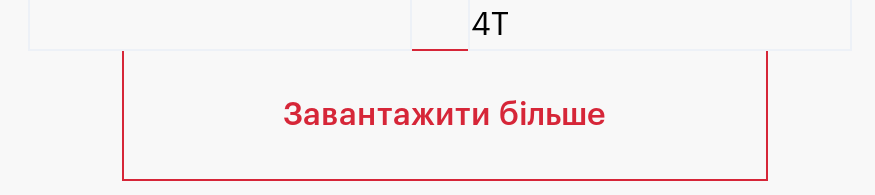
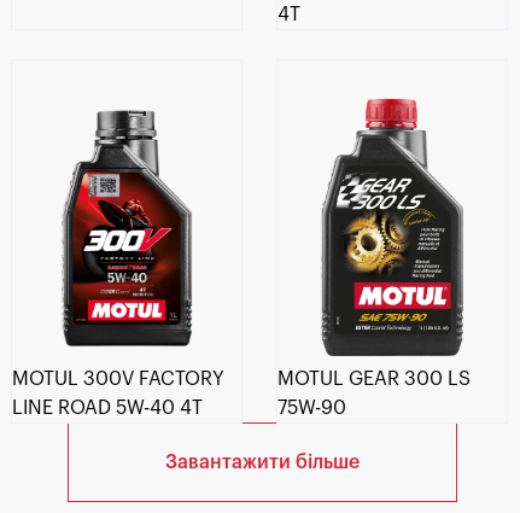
+ [image]
+ MOTUL 300V FACTORY
+ LINE ROAD 5W-40 4T

+ [image]
+ MOTUL GEAR 300 LS
+ 75W-90
